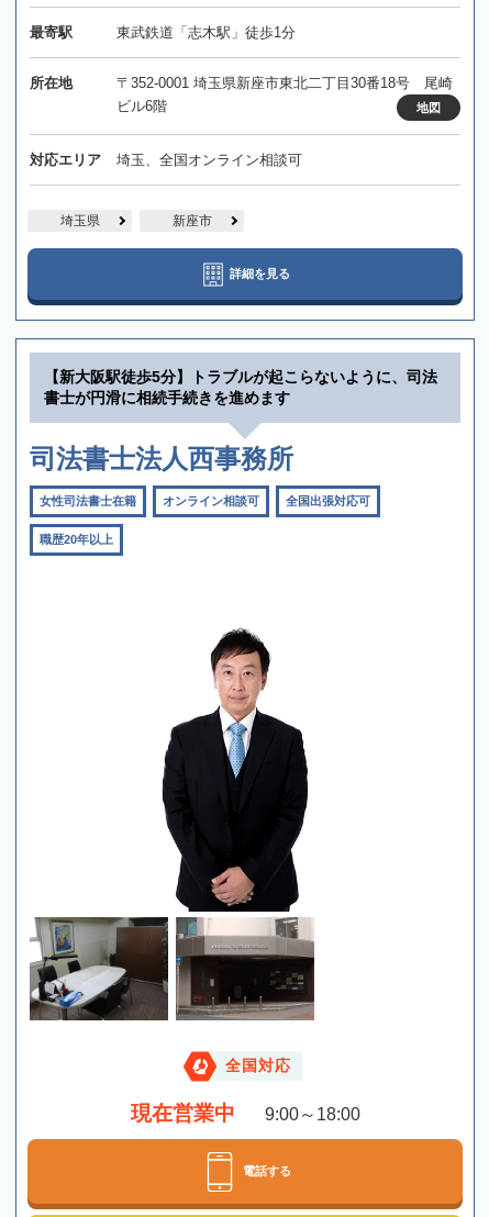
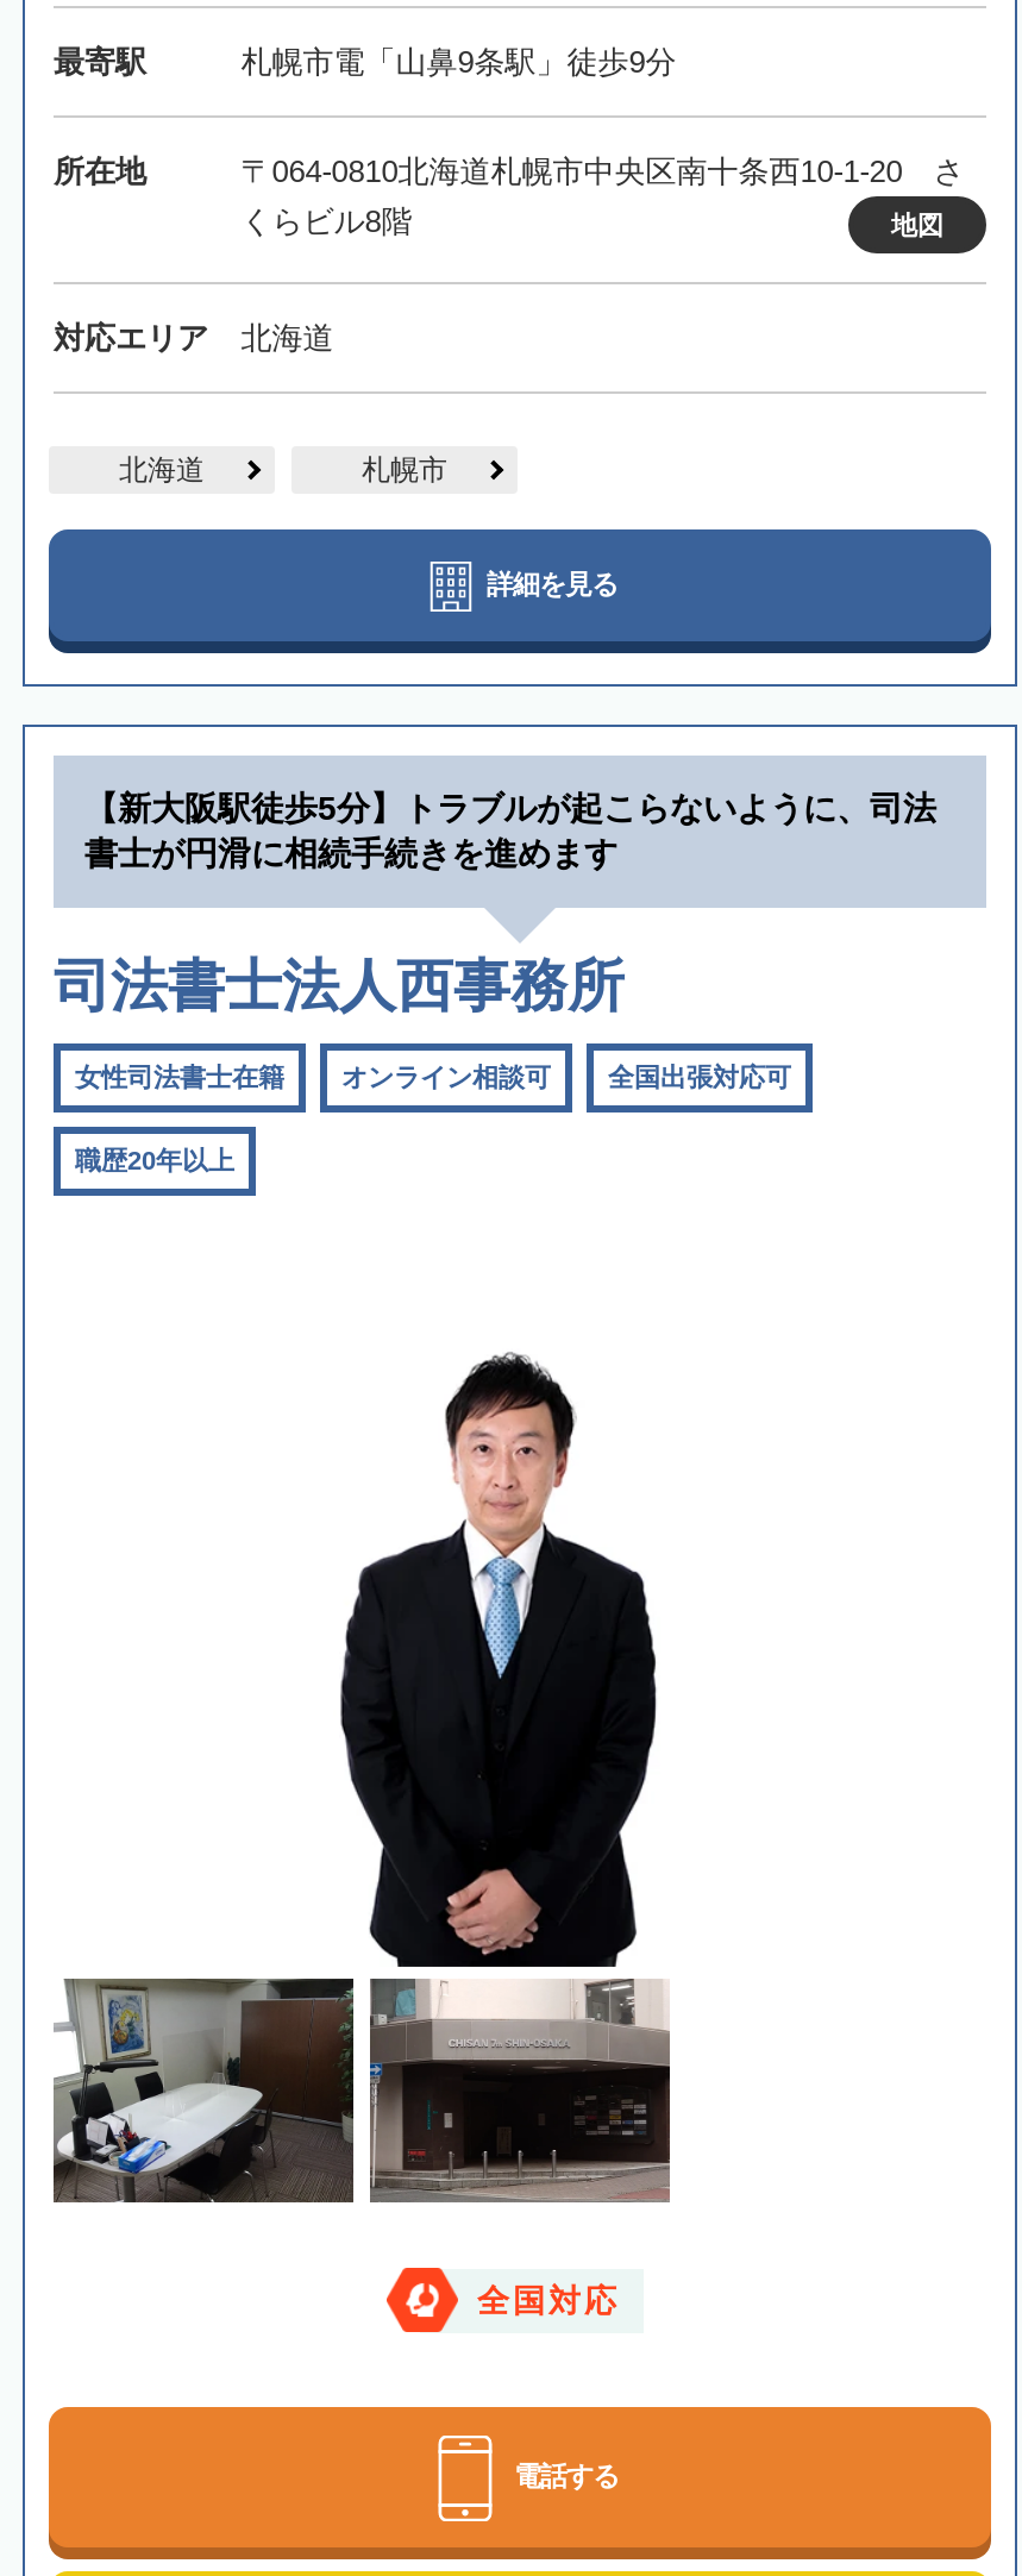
- 東武鉄道「志木駅」徒歩1分
+ 札幌市電「山鼻9条駅」徒歩9分

- 〒352-0001 埼玉県新座市東北二丁目30番18号 尾崎
- ビル6階
+ 〒064-0810北海道札幌市中央区南十条西10-1-20 さ
+ くらビル8階

- 埼玉、全国オンライン相談可
+ 北海道

- 埼玉県
- 新座市
+ 北海道
+ 札幌市

- 現在営業中
- 9:00～18:00
